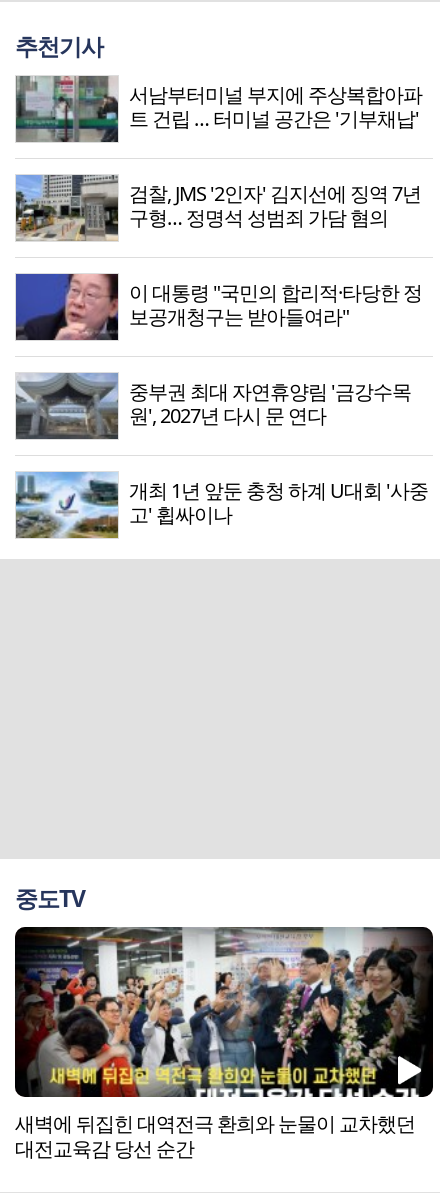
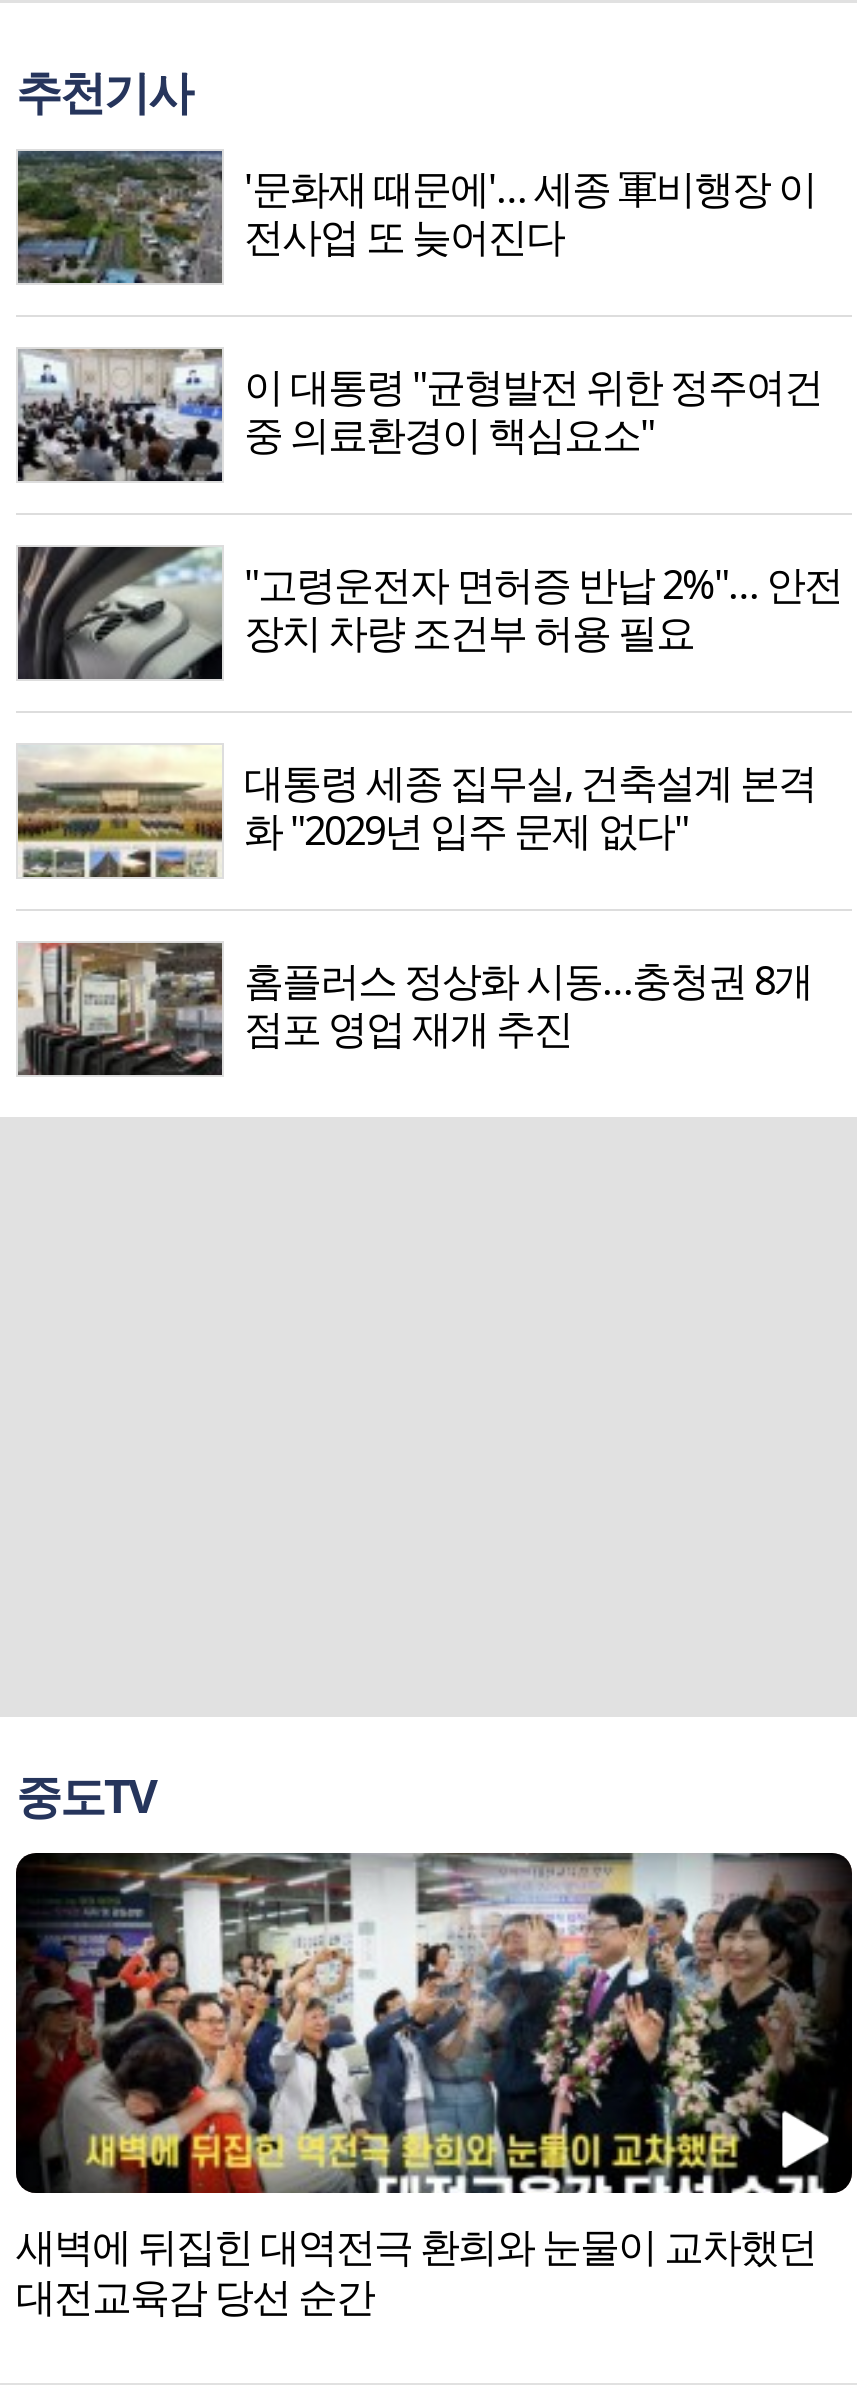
- [image]
- 서남부터미널 부지에 주상복합아파
- 트 건립 … 터미널 공간은 '기부채납'
+ [image]
+ '문화재 때문에'… 세종 軍비행장 이
+ 전사업 또 늦어진다

- [image]
- 검찰, JMS '2인자' 김지선에 징역 7년
- 구형… 정명석 성범죄 가담 혐의
+ [image]
+ 이 대통령 "균형발전 위한 정주여건
+ 중 의료환경이 핵심요소"

- [image]
- 이 대통령 "국민의 합리적·타당한 정
- 보공개청구는 받아들여라"
+ [image]
+ "고령운전자 면허증 반납 2%"… 안전
+ 장치 차량 조건부 허용 필요

- [image]
- 중부권 최대 자연휴양림 '금강수목
- 원', 2027년 다시 문 연다
+ [image]
+ 대통령 세종 집무실, 건축설계 본격
+ 화 "2029년 입주 문제 없다"

- [image]
- 개최 1년 앞둔 충청 하계 U대회 '사중
- 고' 휩싸이나
+ [image]
+ 홈플러스 정상화 시동…충청권 8개
+ 점포 영업 재개 추진
